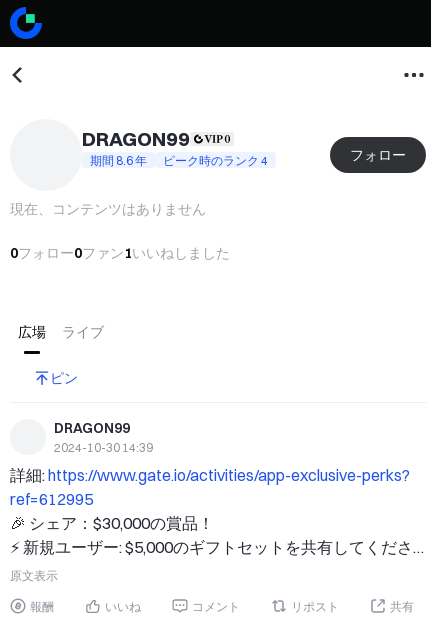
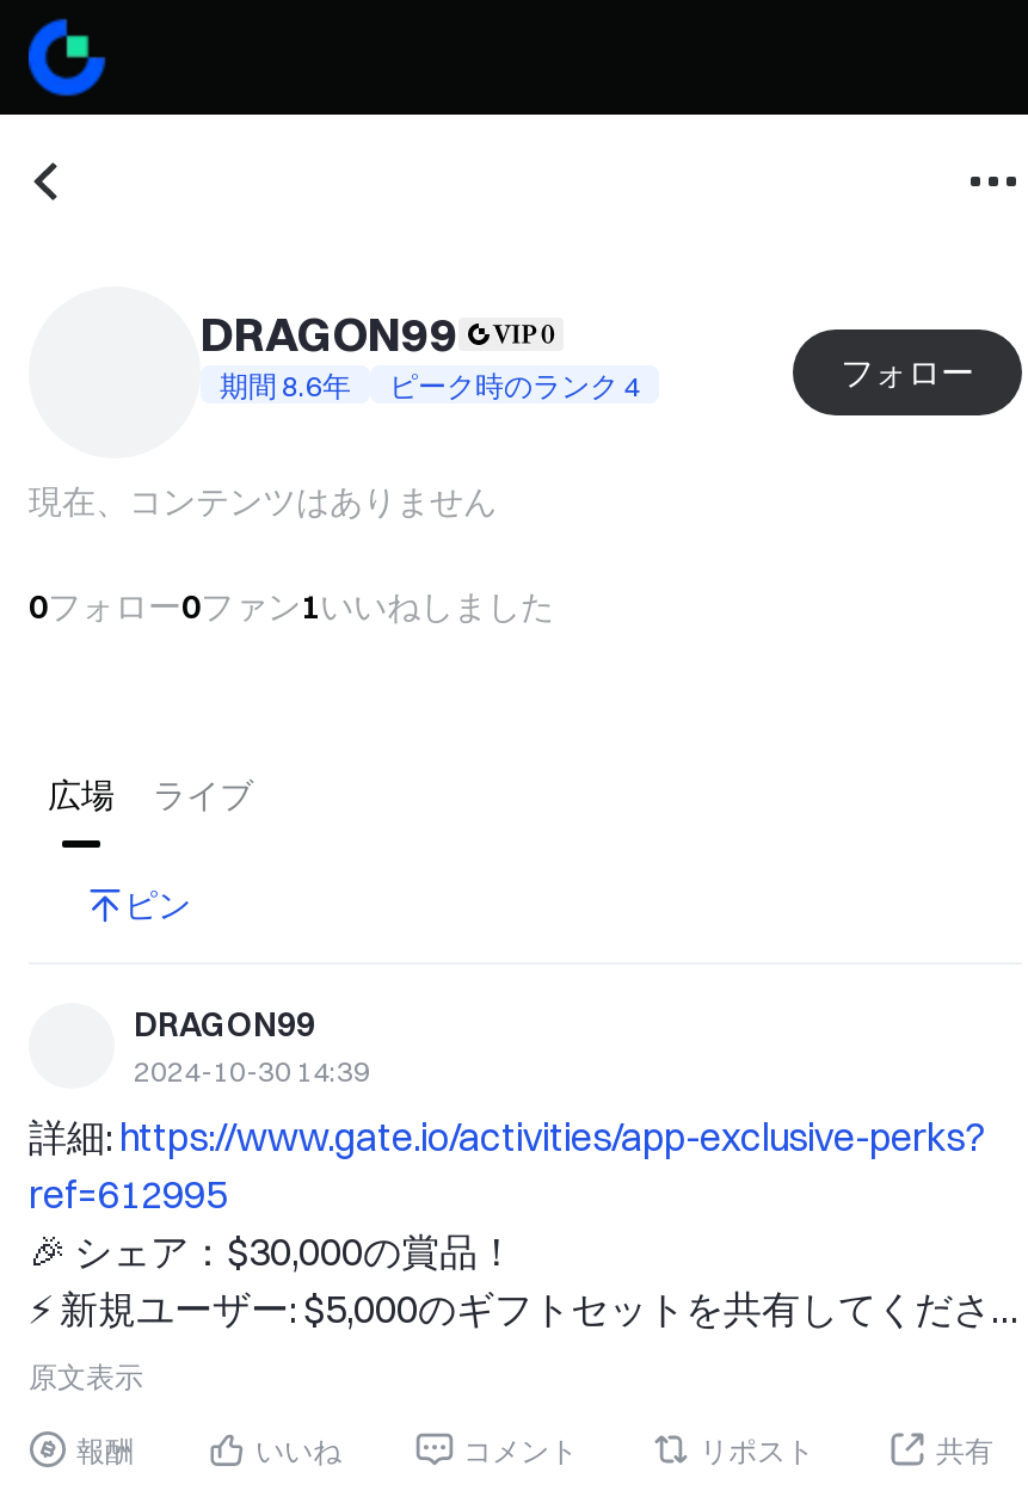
- 期間 8.6 年 ピーク時のランク 4
+ 期間 8.6年 ピーク時のランク 4
